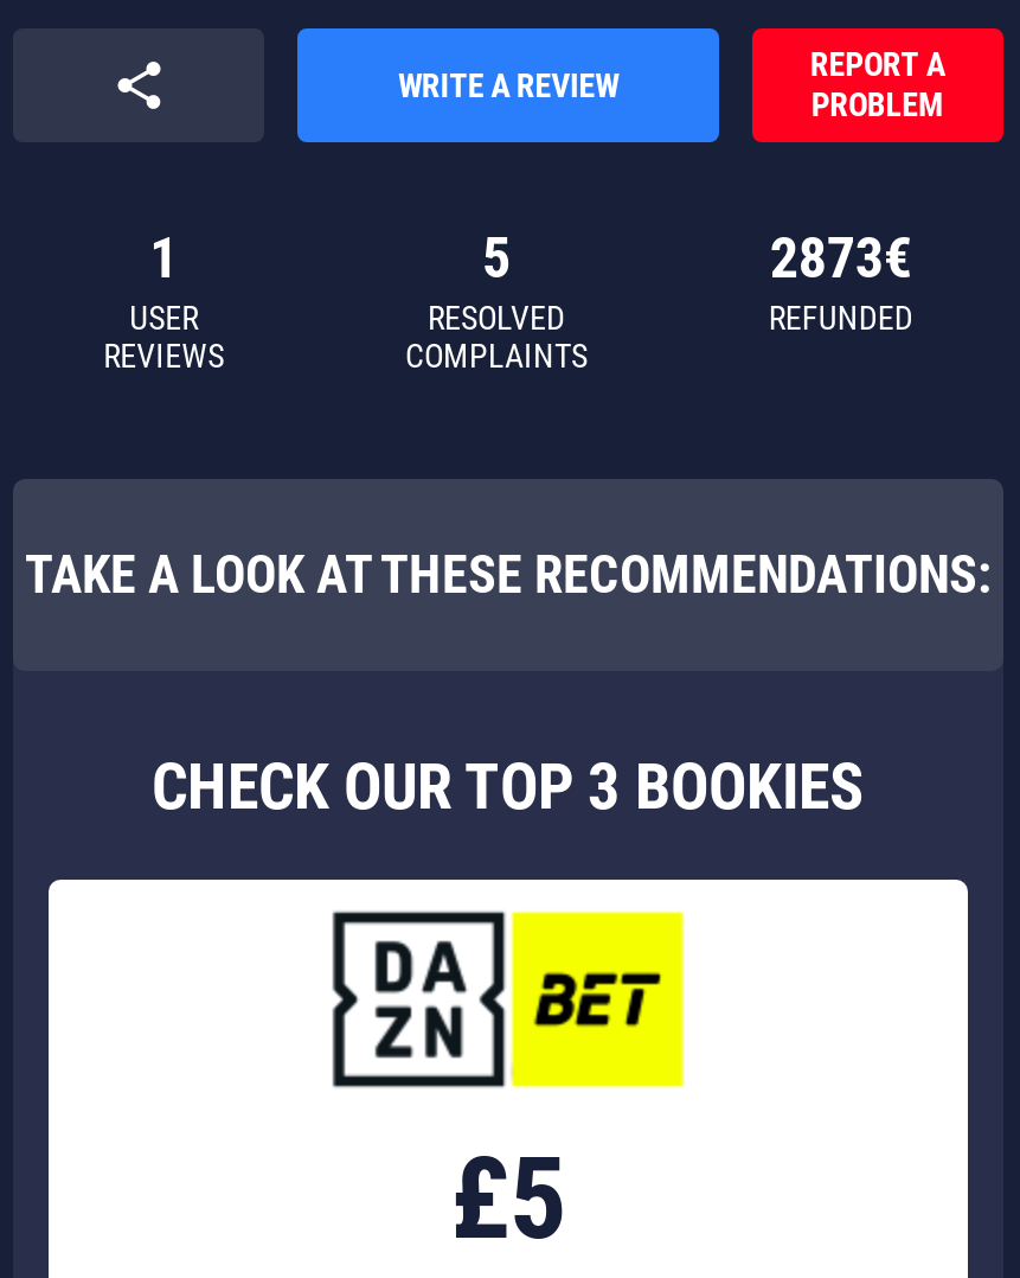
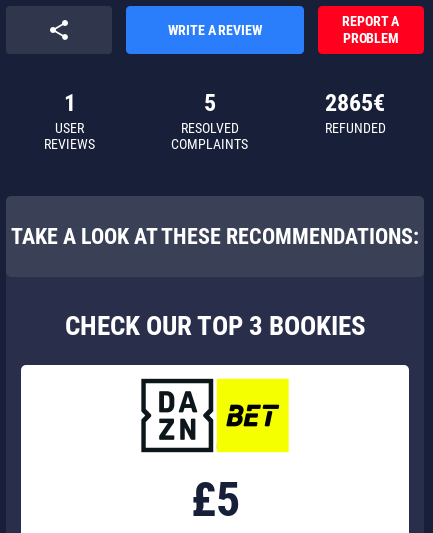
- 2873€
+ 2865€
